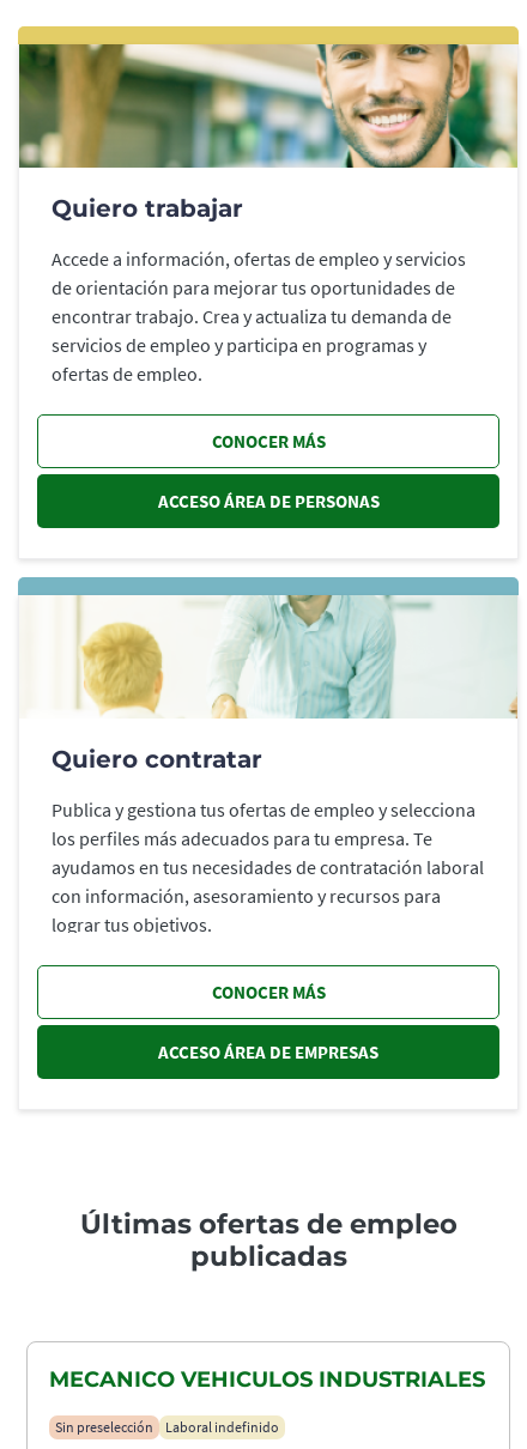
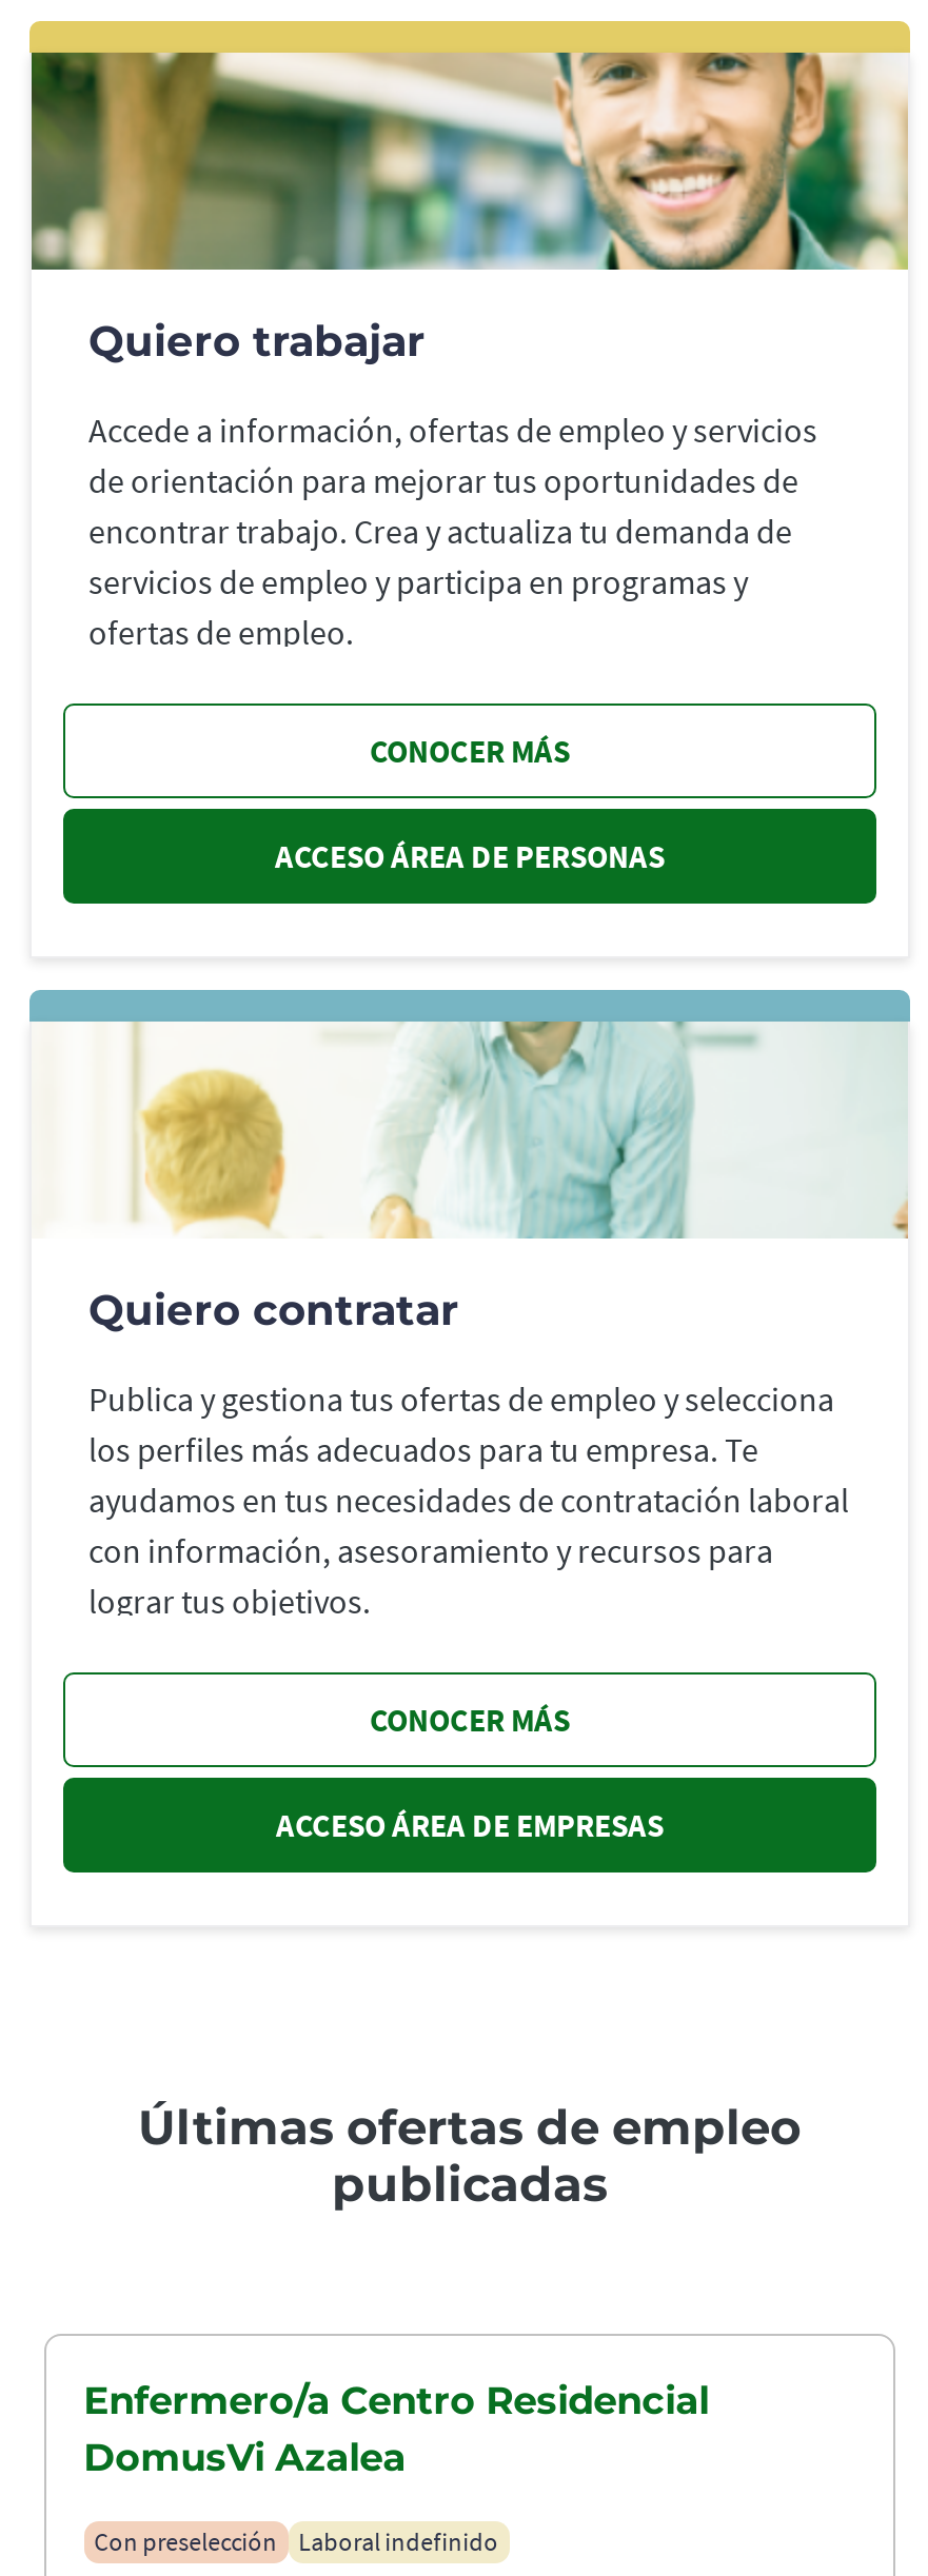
- MECANICO VEHICULOS INDUSTRIALES
+ Enfermero/a Centro Residencial
+ DomusVi Azalea

- Sin preselección
+ Con preselección
